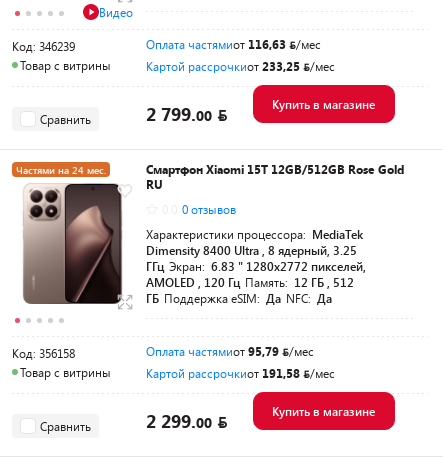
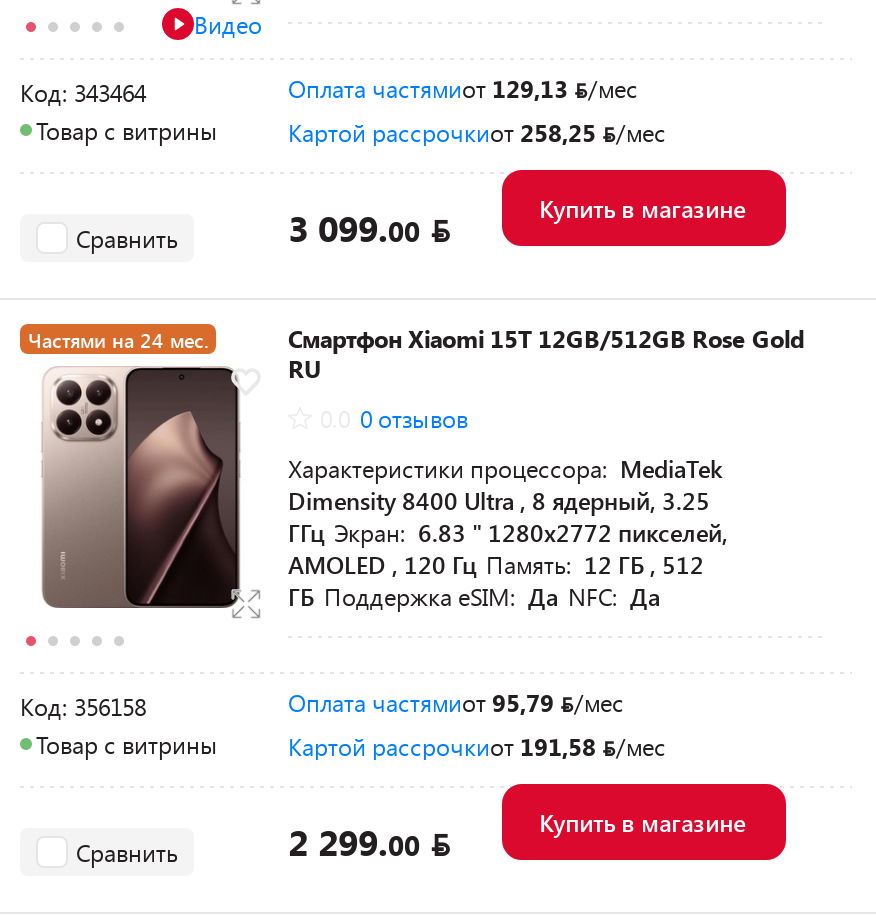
- Код: 346239
+ Код: 343464

- Оплата частямиот 116,63
+ Оплата частямиот 129,13

- Картой рассрочкиот 233,25
+ Картой рассрочкиот 258,25

- 2 799.00
+ 3 099.00
